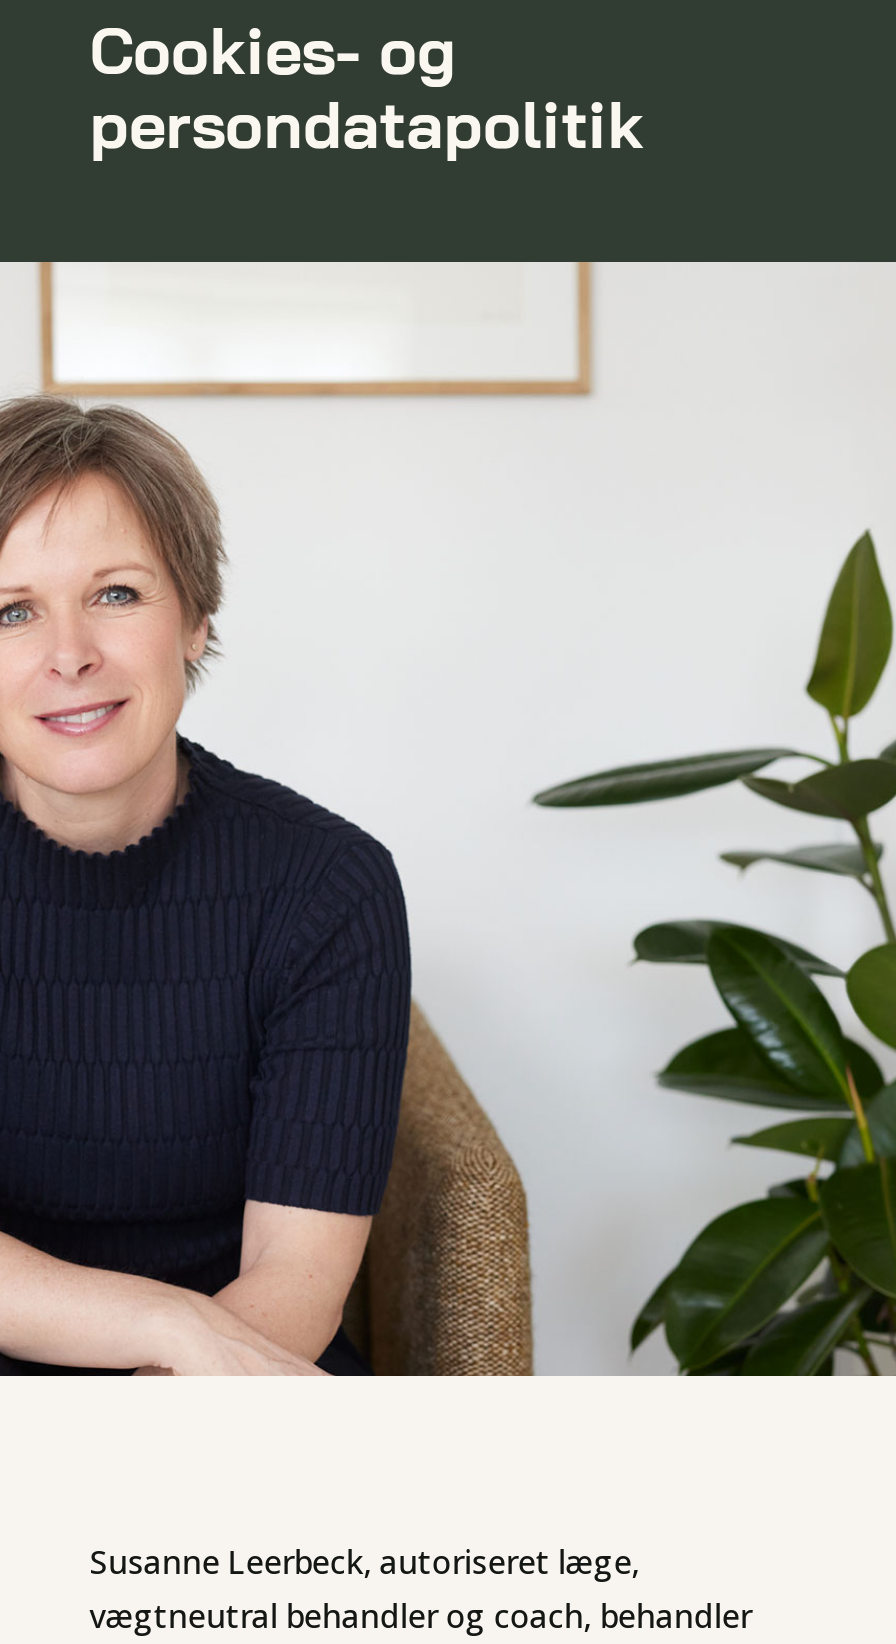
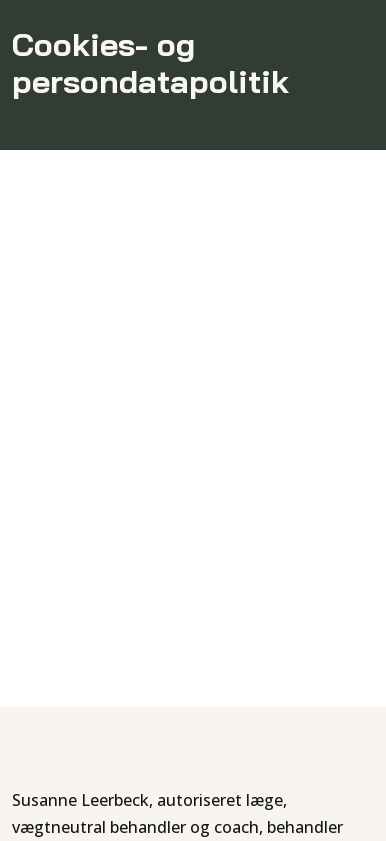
- [image]
